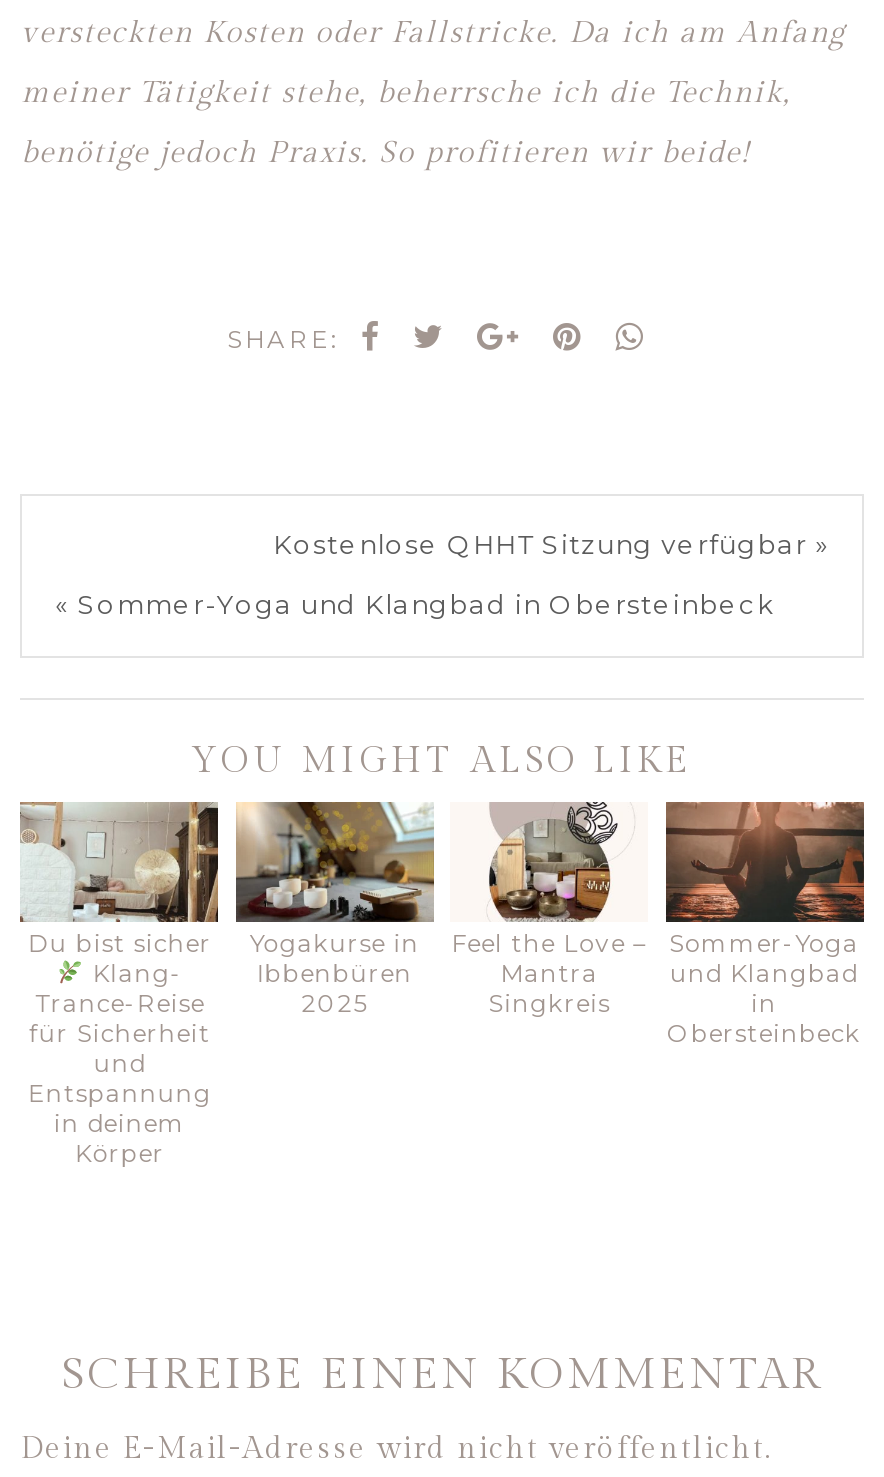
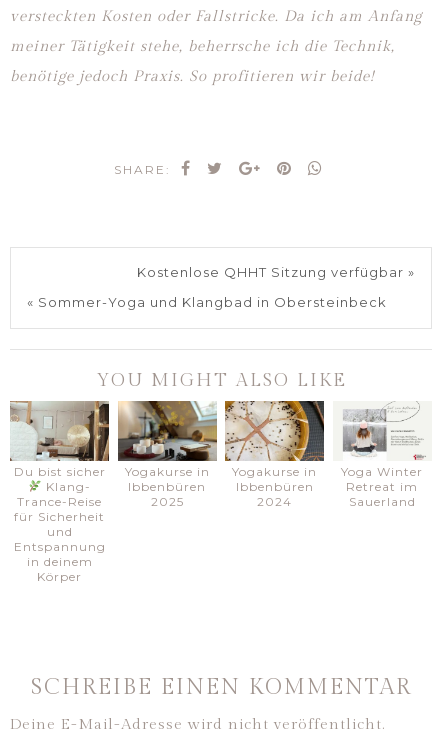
- [image]
- Feel the Love –
- Mantra
- Singkreis
+ [image]
+ Yogakurse in
+ Ibbenbüren
+ 2024

- [image]
- Sommer-Yoga
- und Klangbad
- in
- Obersteinbeck
+ [image]
+ Yoga Winter
+ Retreat im
+ Sauerland
